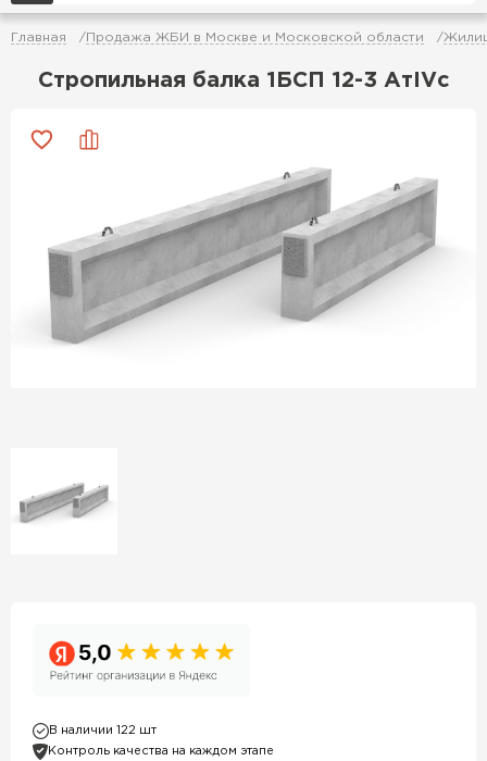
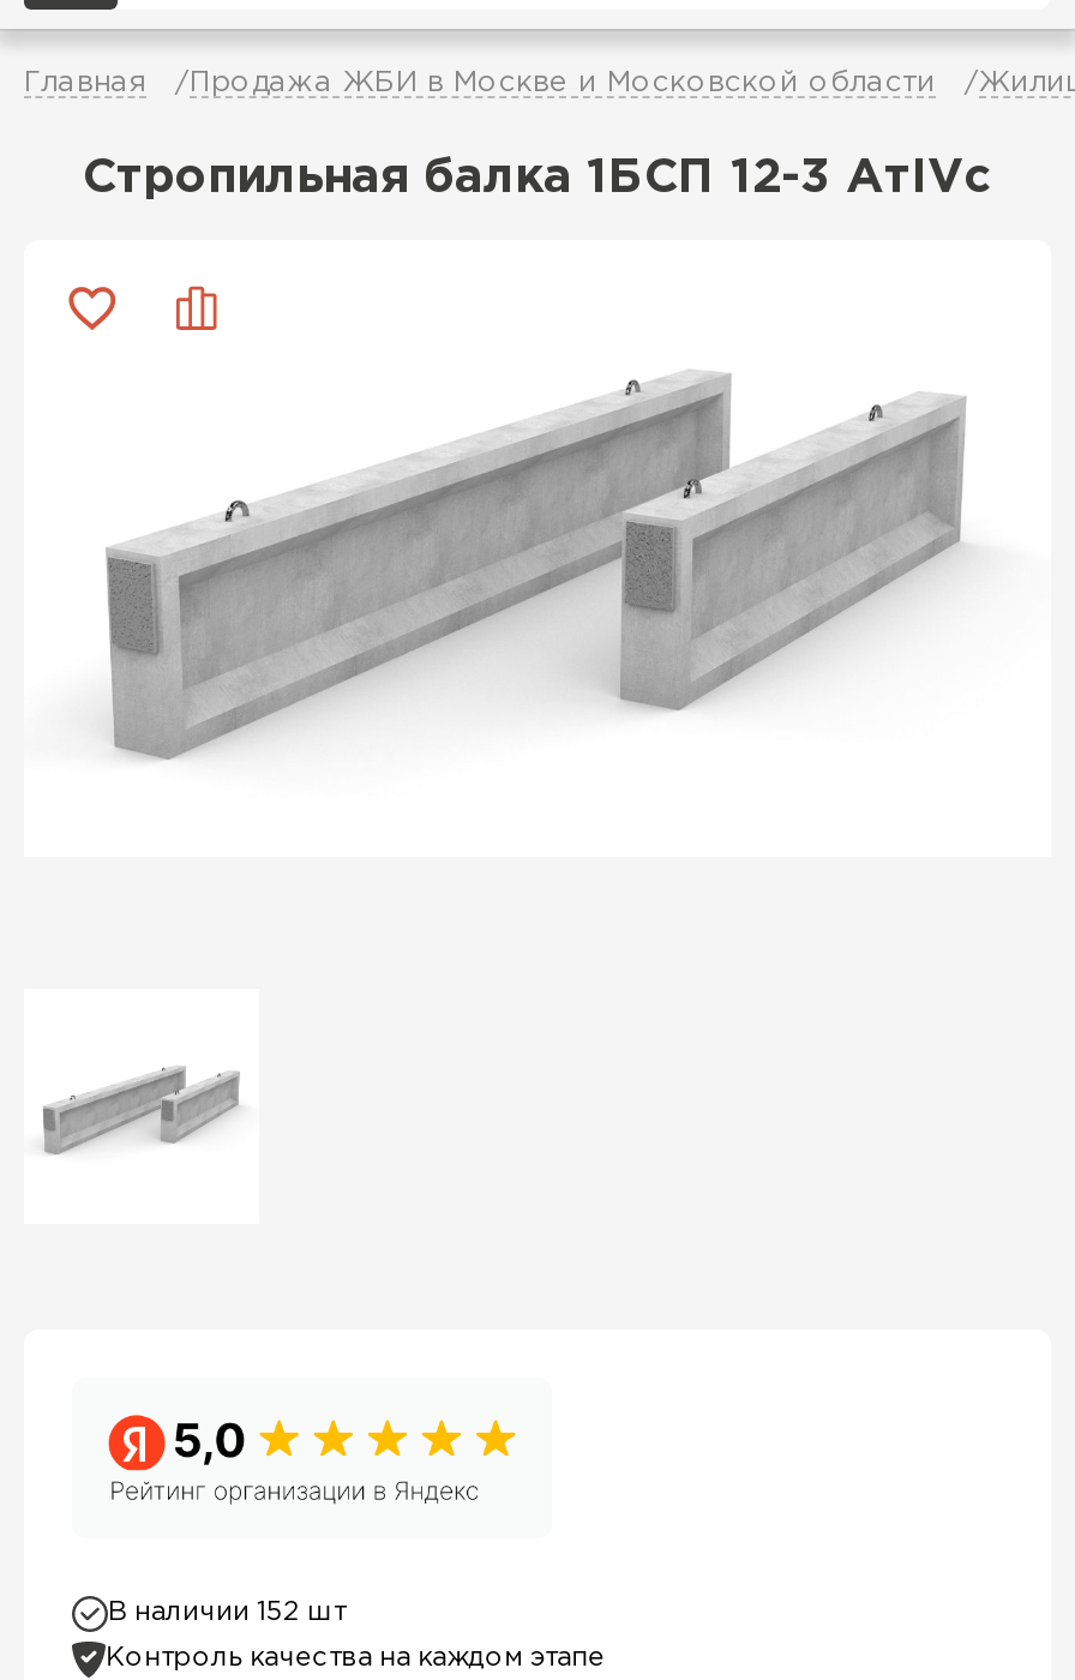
- В наличии 122 шт
+ В наличии 152 шт
